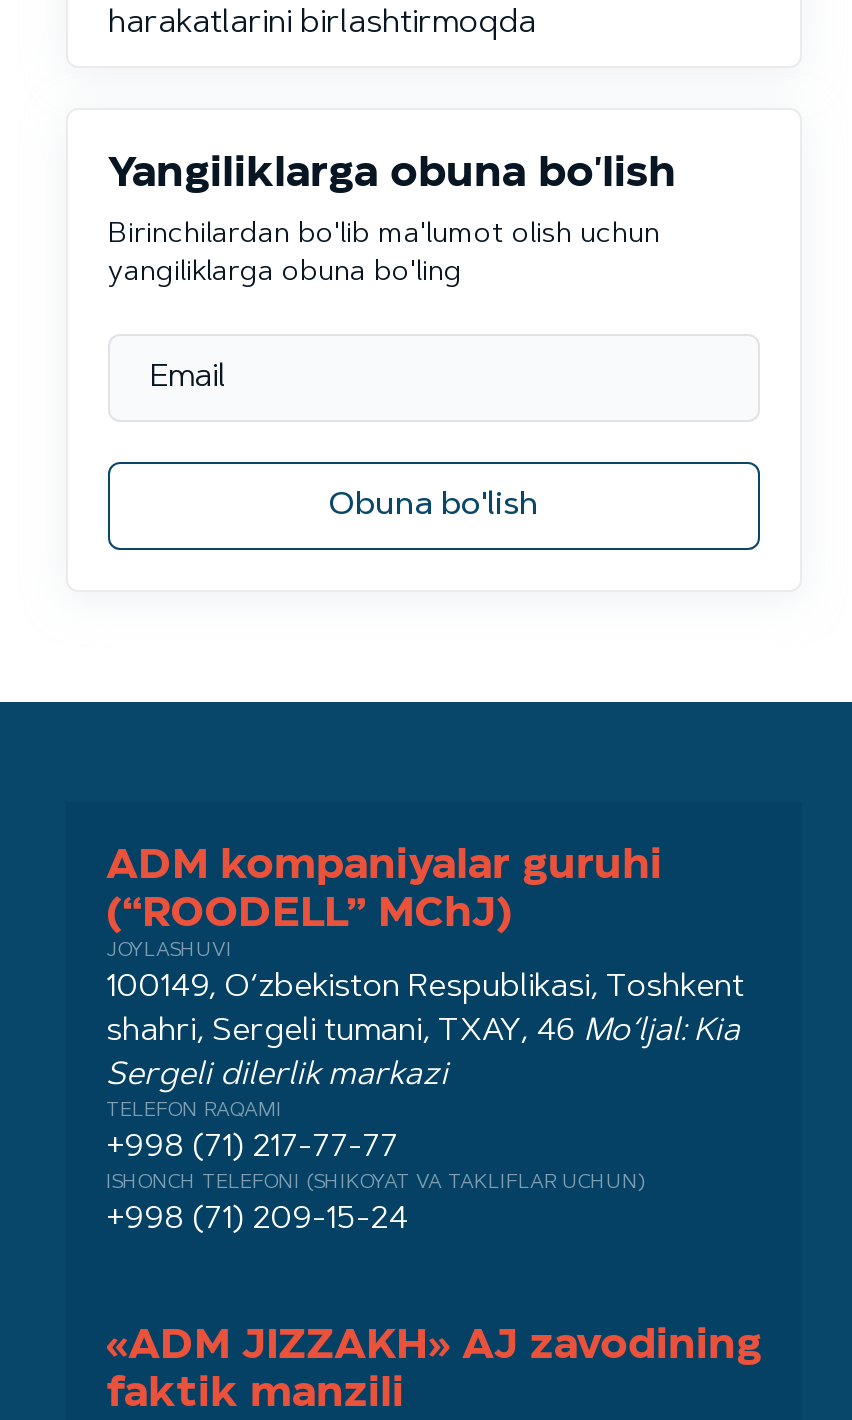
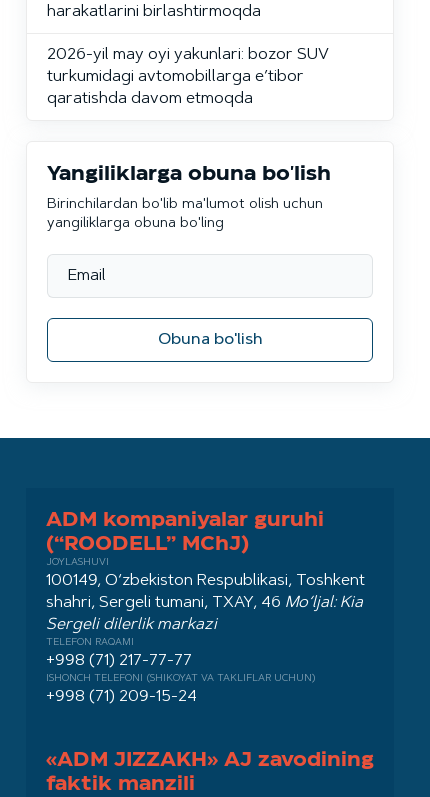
+ 2026-yil may oyi yakunlari: bozor SUV
+ turkumidagi avtomobillarga e’tibor
+ qaratishda davom etmoqda
